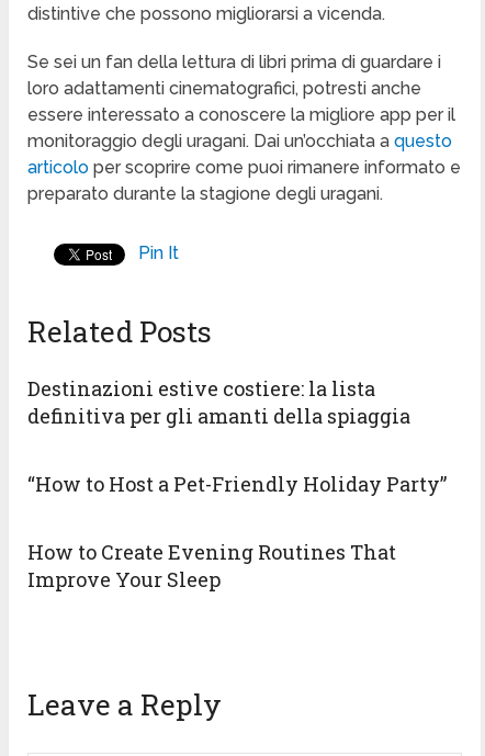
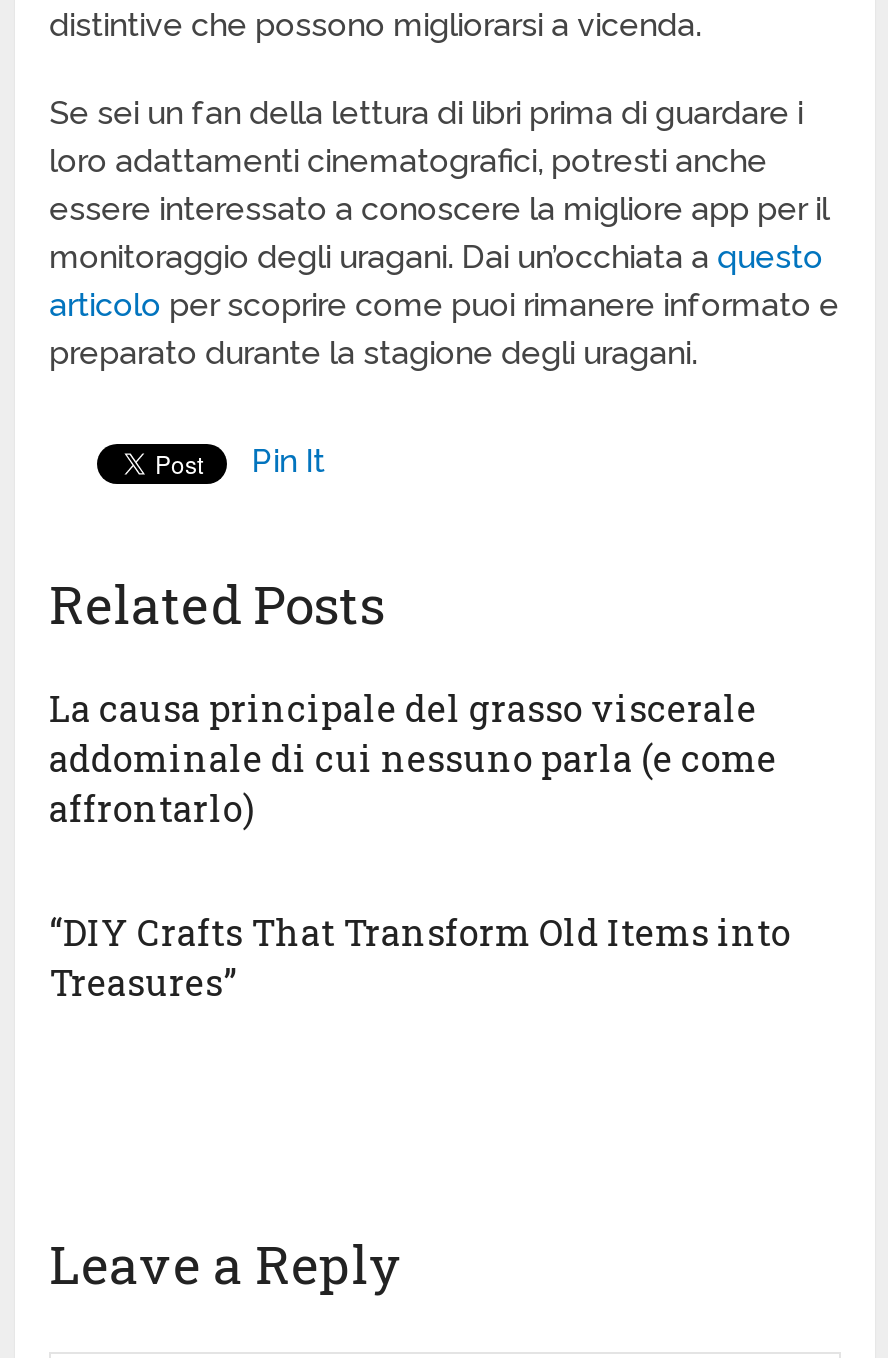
- Destinazioni estive costiere: la lista
- definitiva per gli amanti della spiaggia
- “How to Host a Pet-Friendly Holiday Party”
- How to Create Evening Routines That
- Improve Your Sleep
+ La causa principale del grasso viscerale
+ addominale di cui nessuno parla (e come
+ affrontarlo)
+ “DIY Crafts That Transform Old Items into
+ Treasures”
